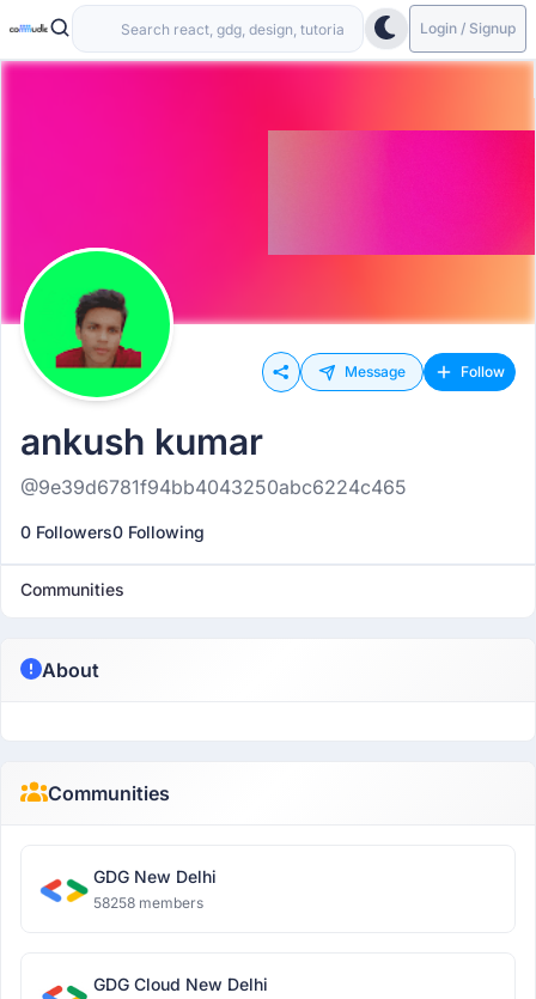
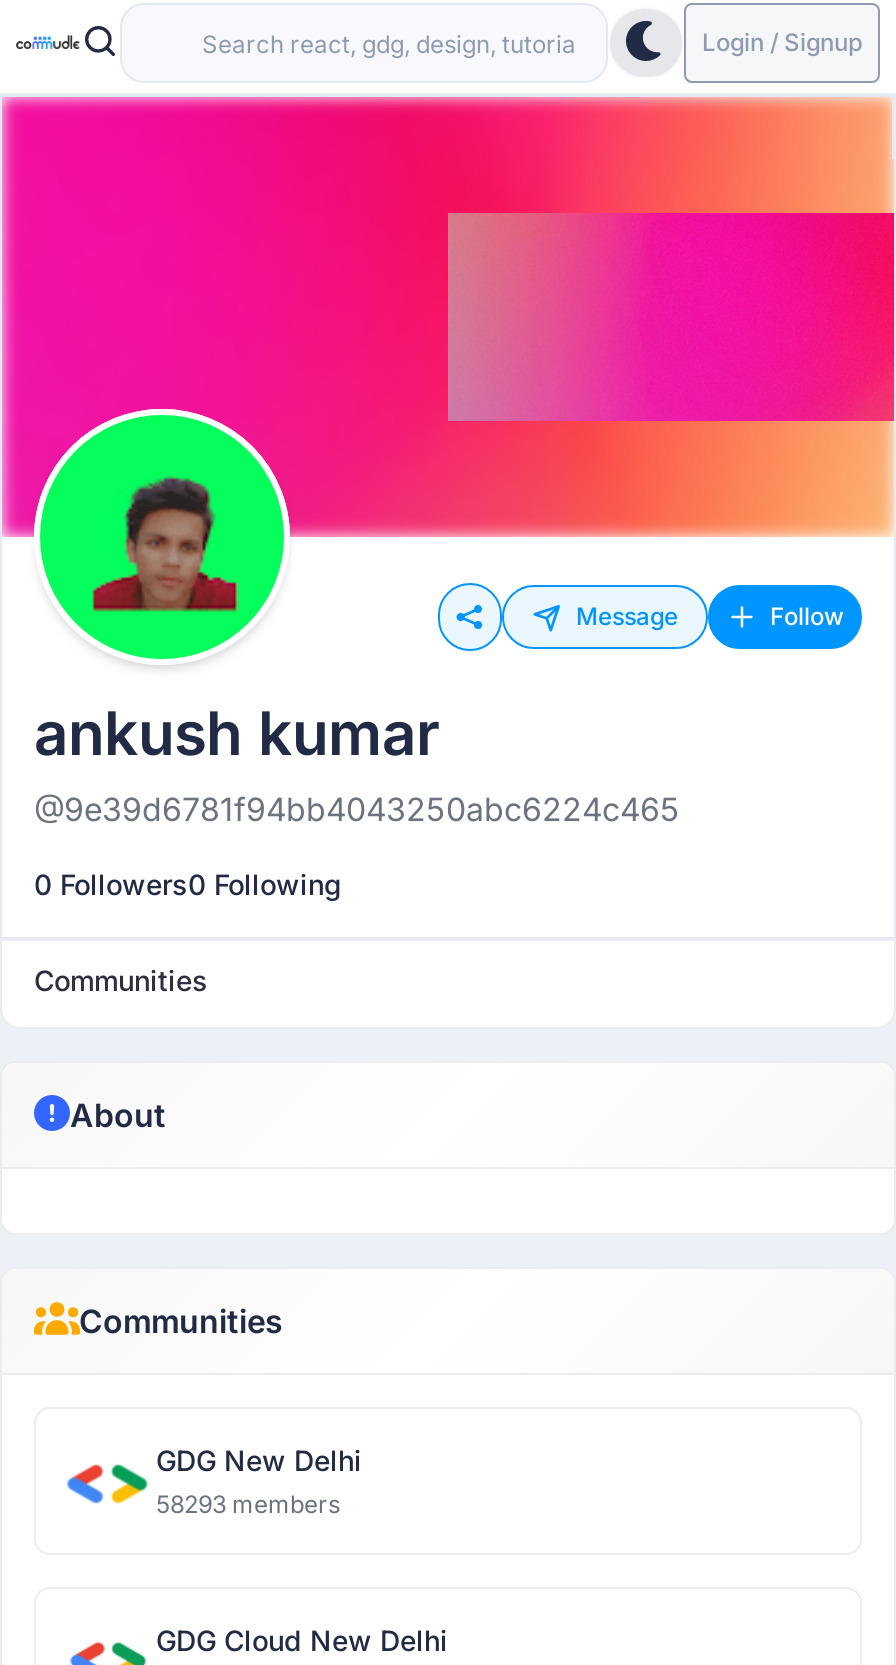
- 58258 members
+ 58293 members
